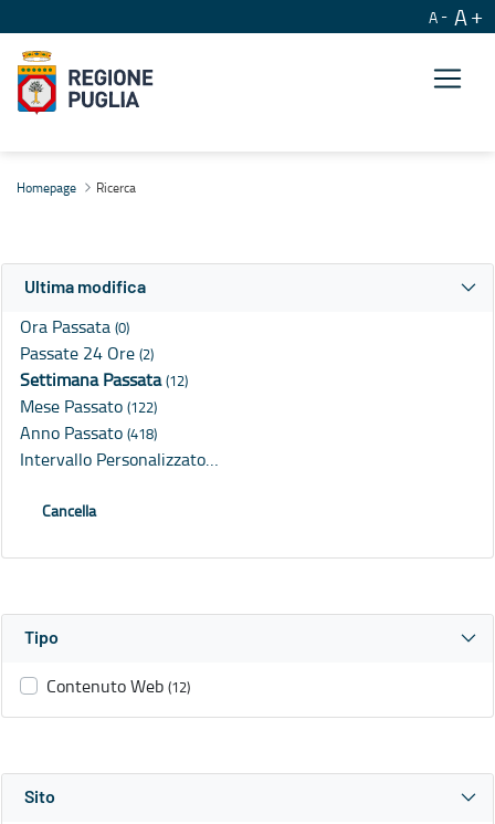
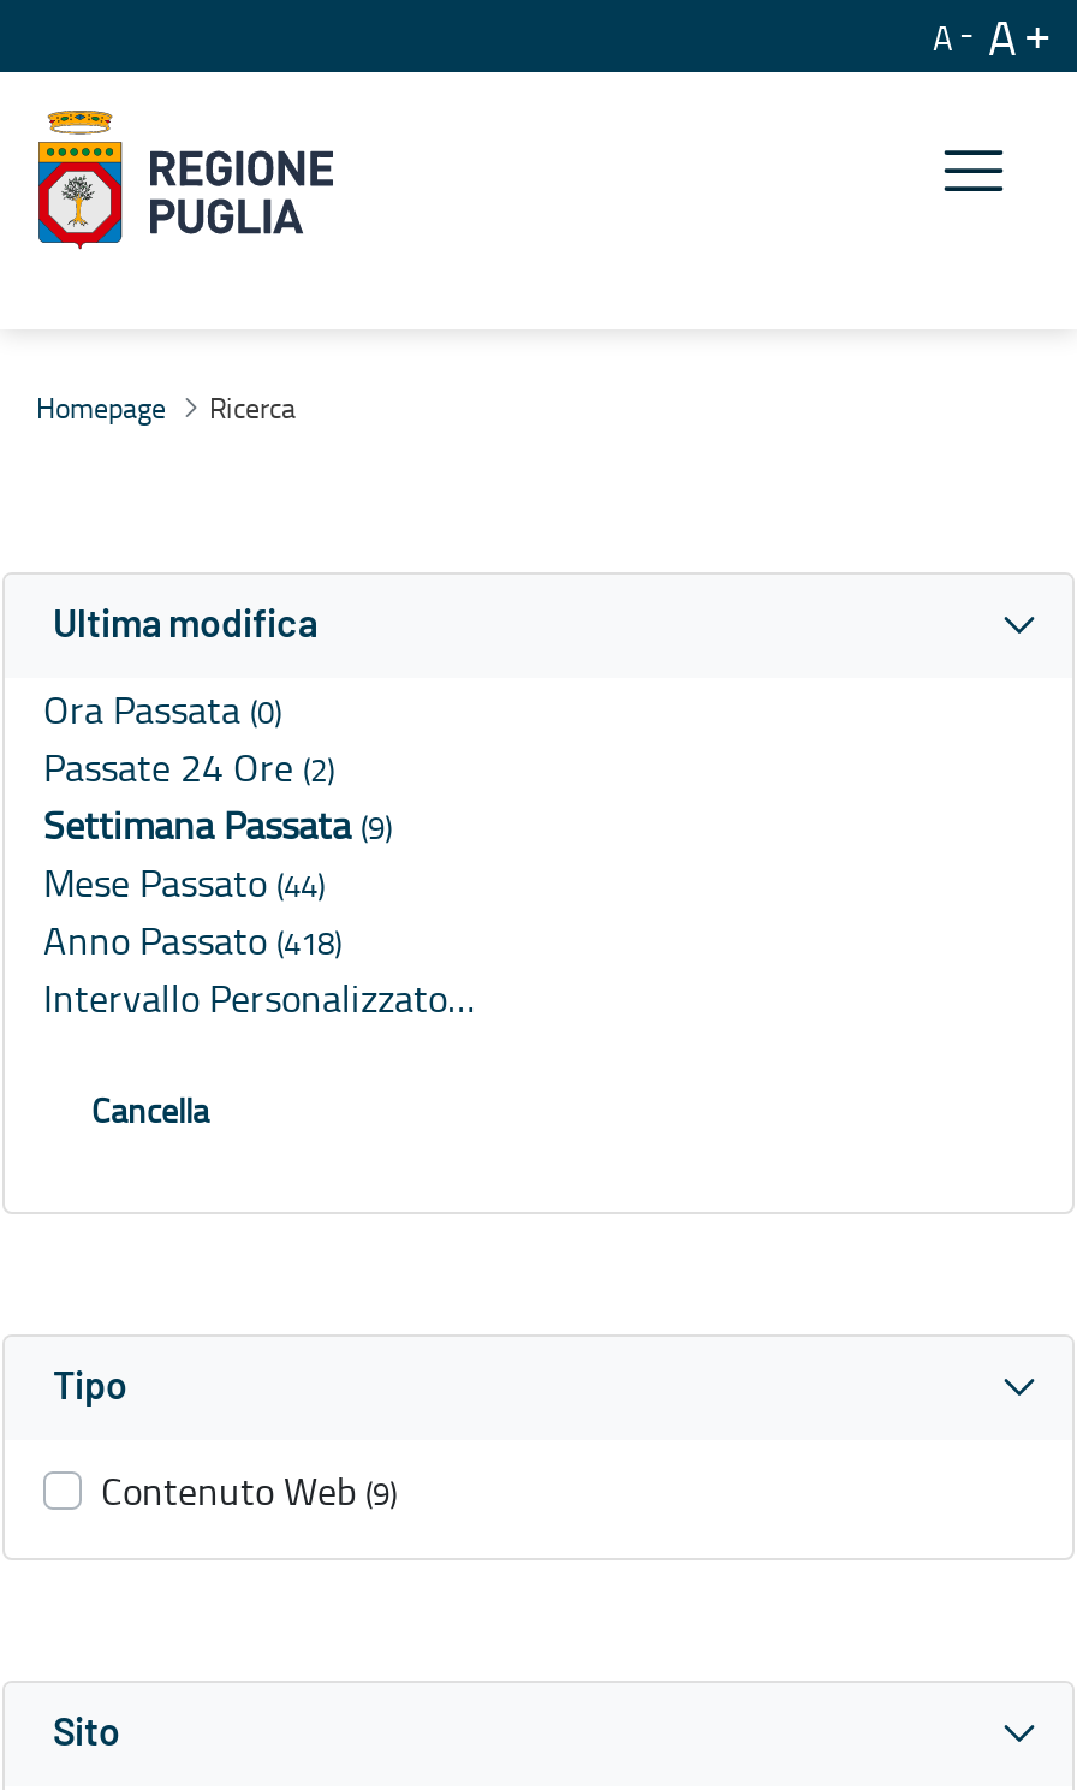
- Settimana Passata (12)
+ Settimana Passata (9)

- Mese Passato (122)
+ Mese Passato (44)

- Contenuto Web (12)
+ Contenuto Web (9)
